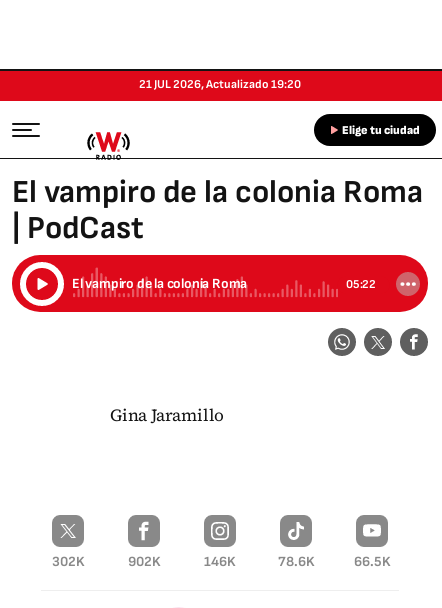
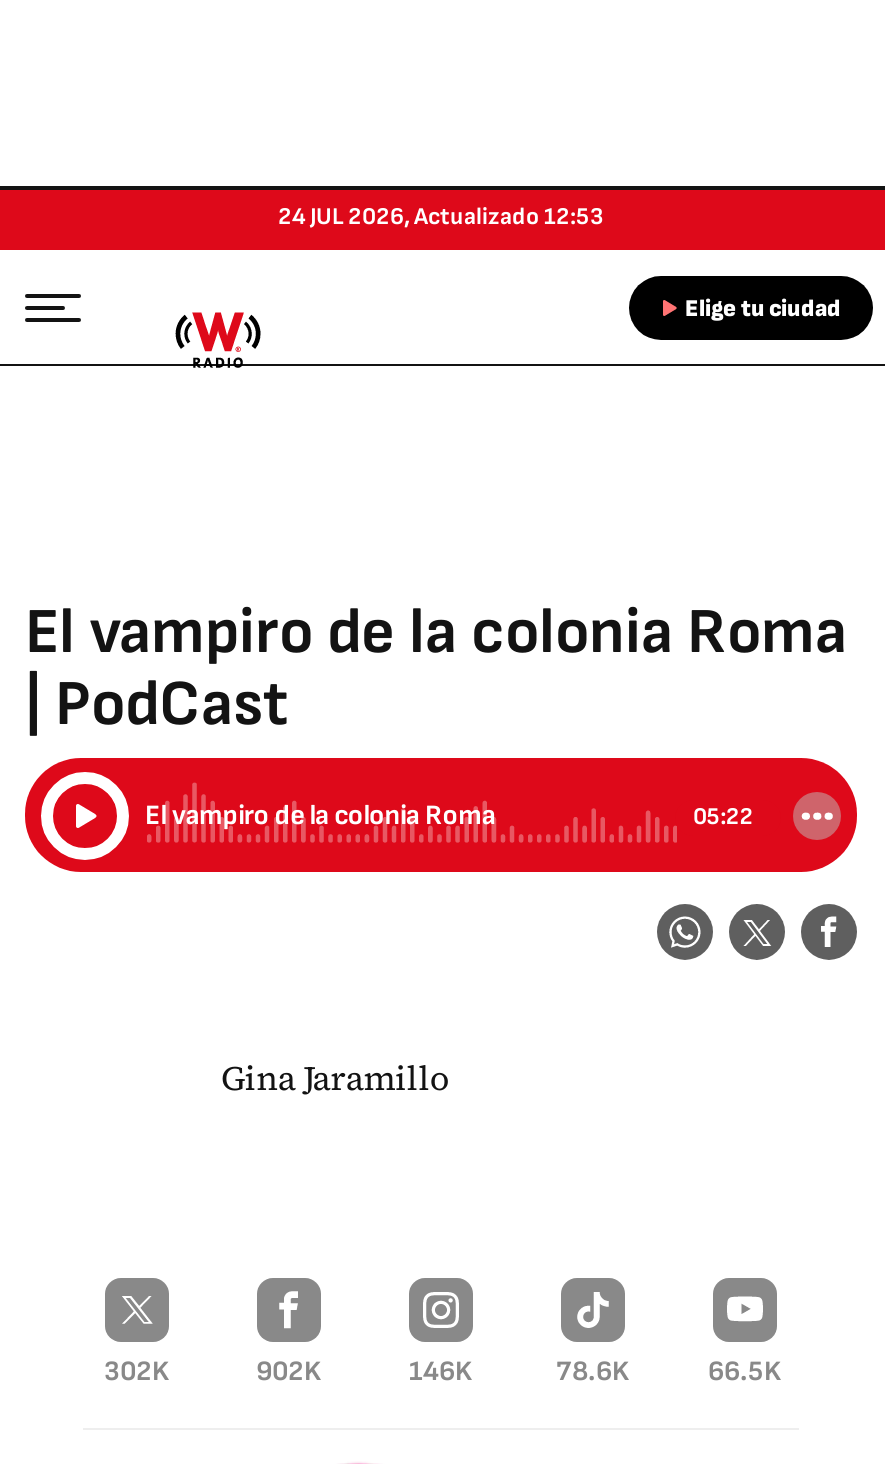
- 21 JUL 2026,Actualizado 19:20
+ 24 JUL 2026,Actualizado 12:53
